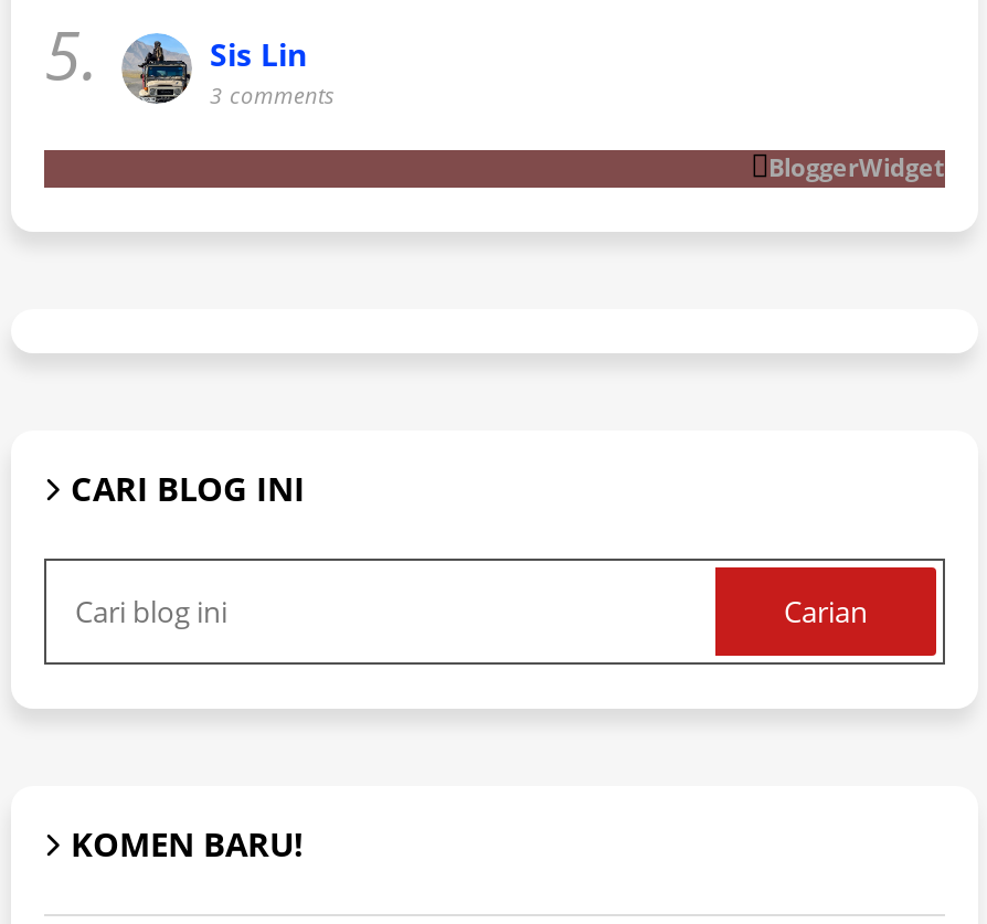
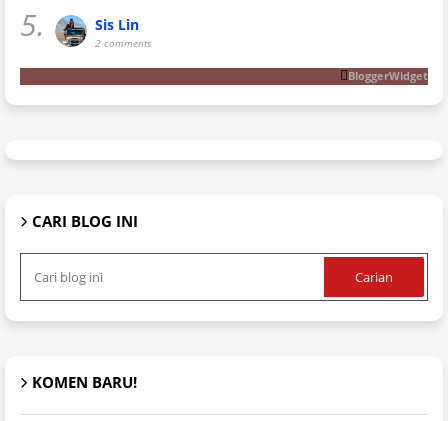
- 3 comments
+ 2 comments
